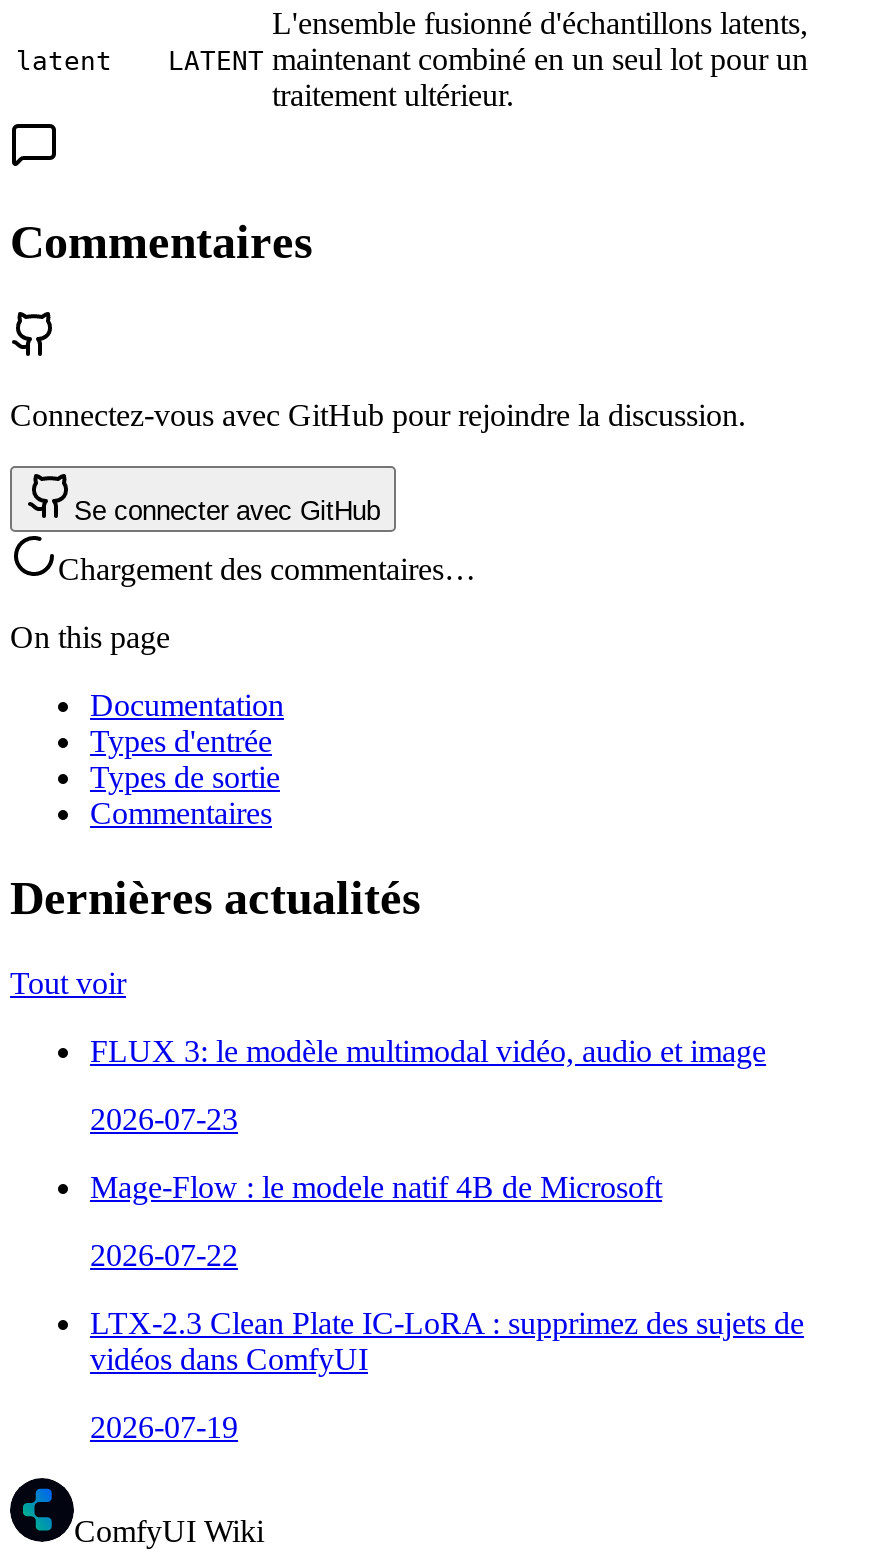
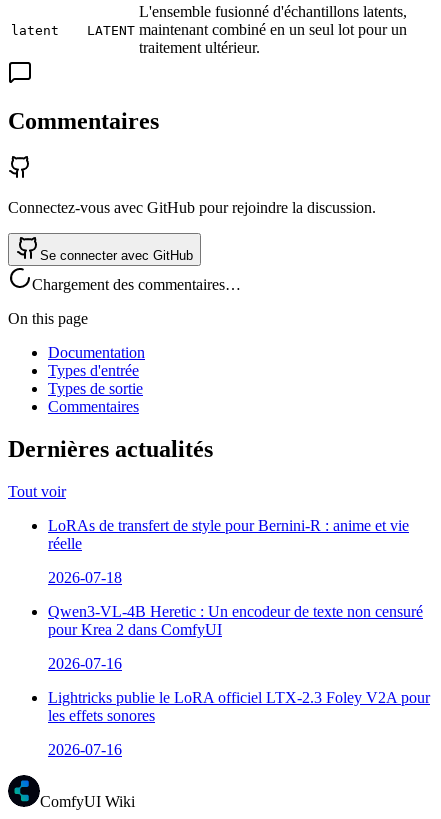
- FLUX 3: le modèle multimodal vidéo, audio et image
+ LoRAs de transfert de style pour Bernini-R : anime et vie
+ réelle

- 2026-07-23
+ 2026-07-18

- Mage-Flow : le modele natif 4B de Microsoft
+ Qwen3-VL-4B Heretic : Un encodeur de texte non censuré
+ pour Krea 2 dans ComfyUI

- 2026-07-22
+ 2026-07-16

- LTX-2.3 Clean Plate IC-LoRA : supprimez des sujets de
- vidéos dans ComfyUI
+ Lightricks publie le LoRA officiel LTX-2.3 Foley V2A pour
+ les effets sonores

- 2026-07-19
+ 2026-07-16
